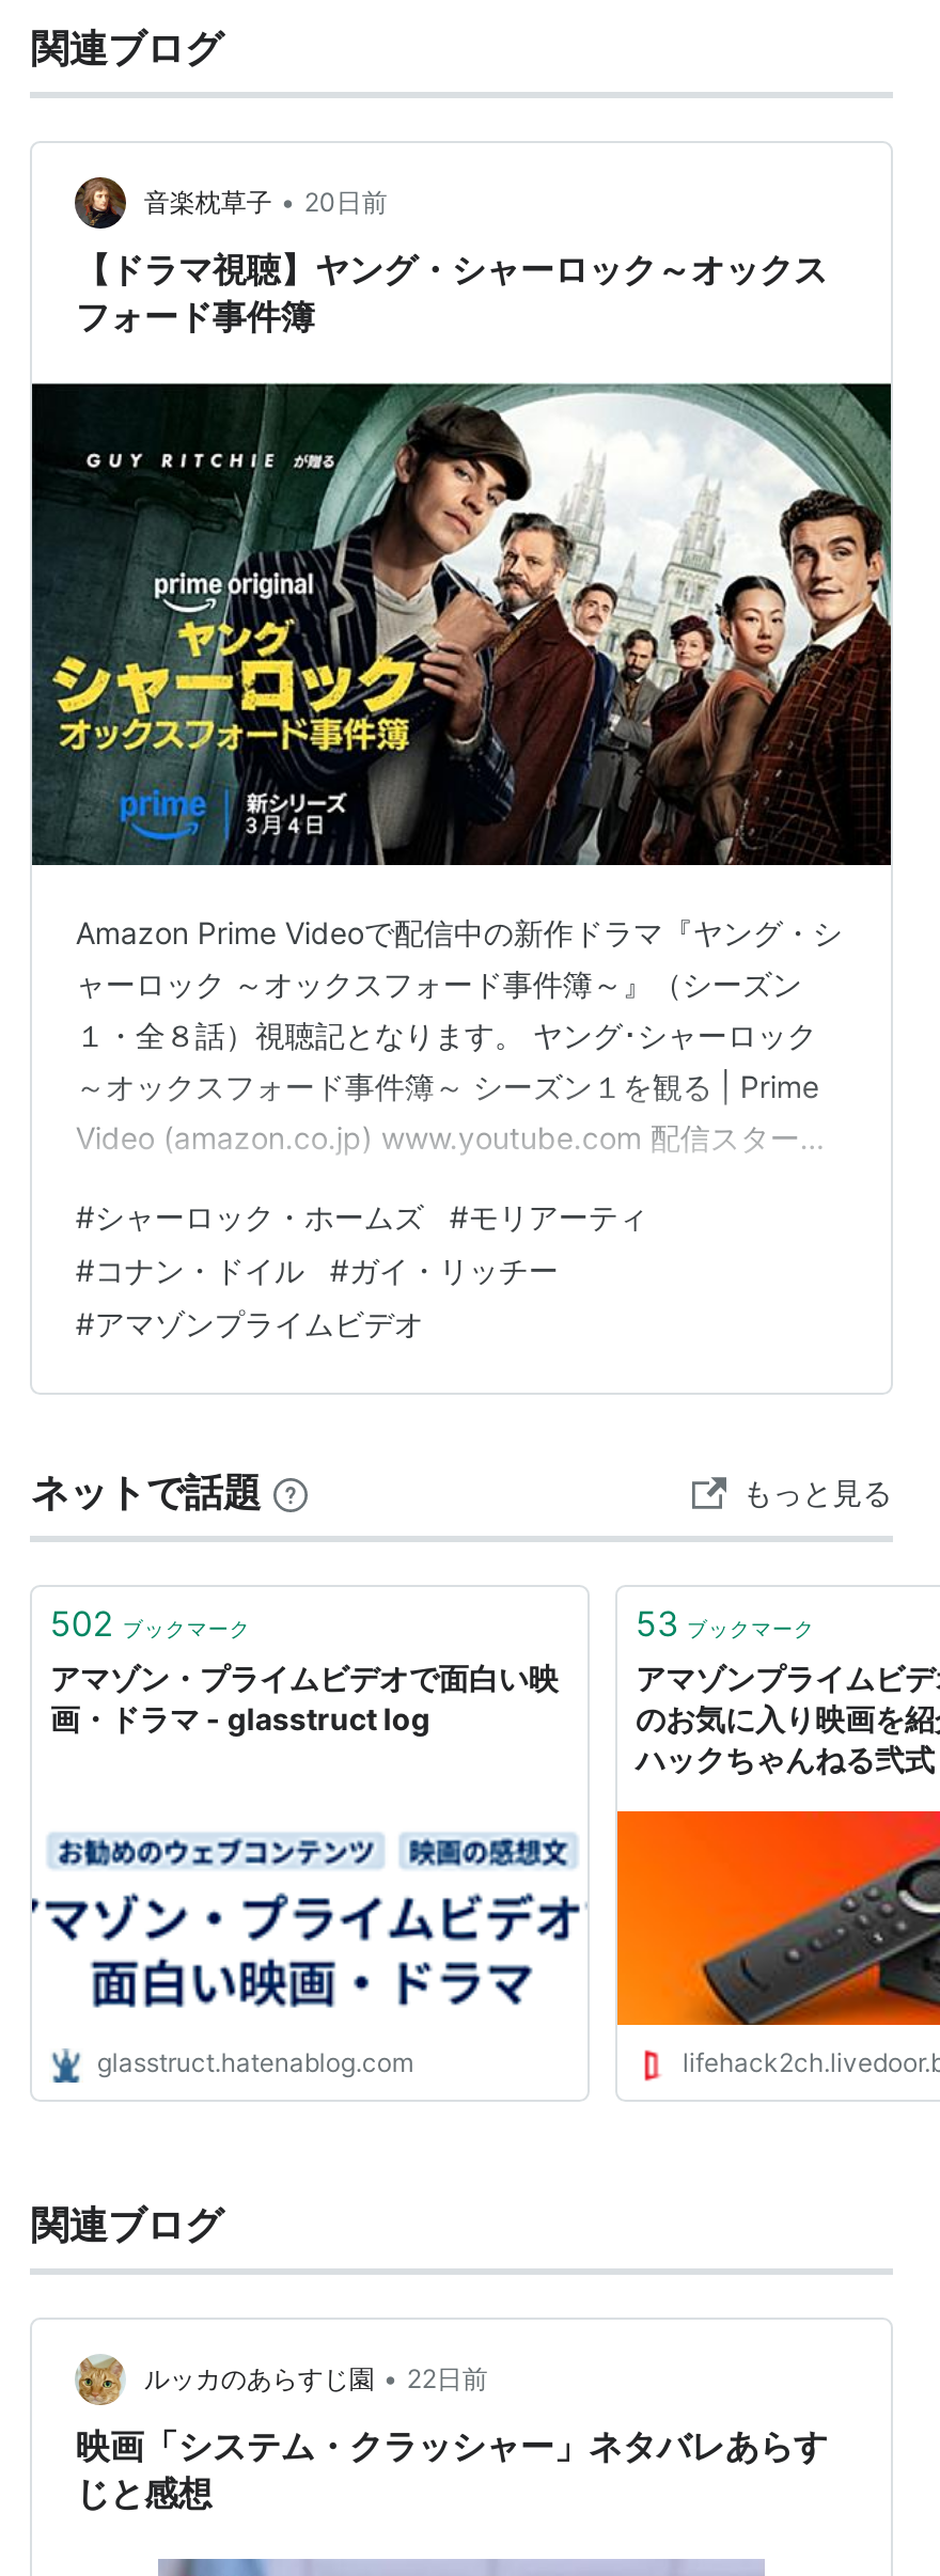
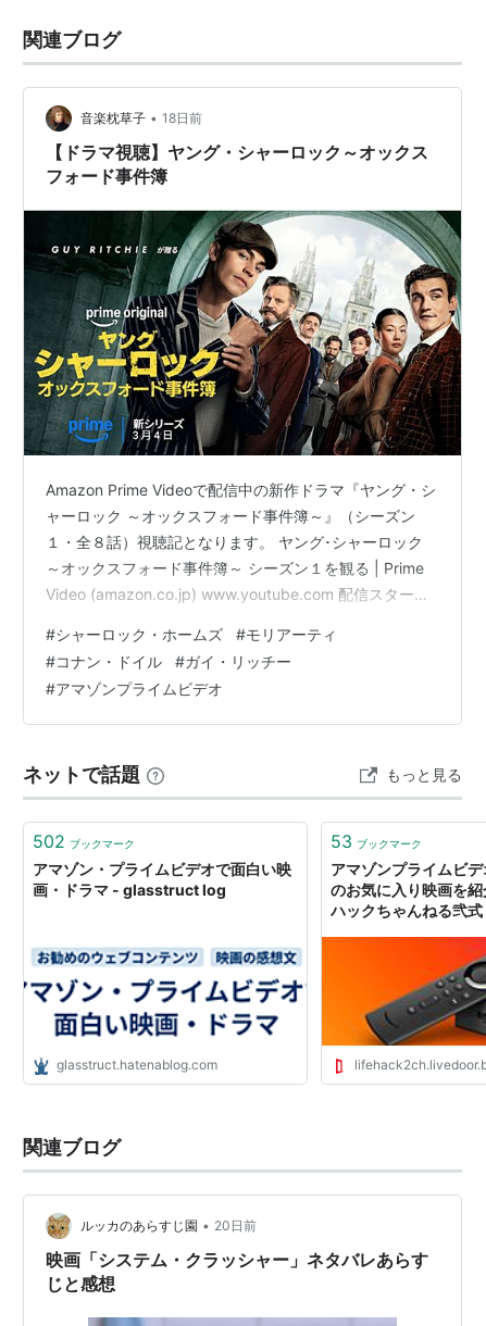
- 音楽枕草子 • 20日前
+ 音楽枕草子 • 18日前

- ルッカのあらすじ園 • 22日前
+ ルッカのあらすじ園 • 20日前
